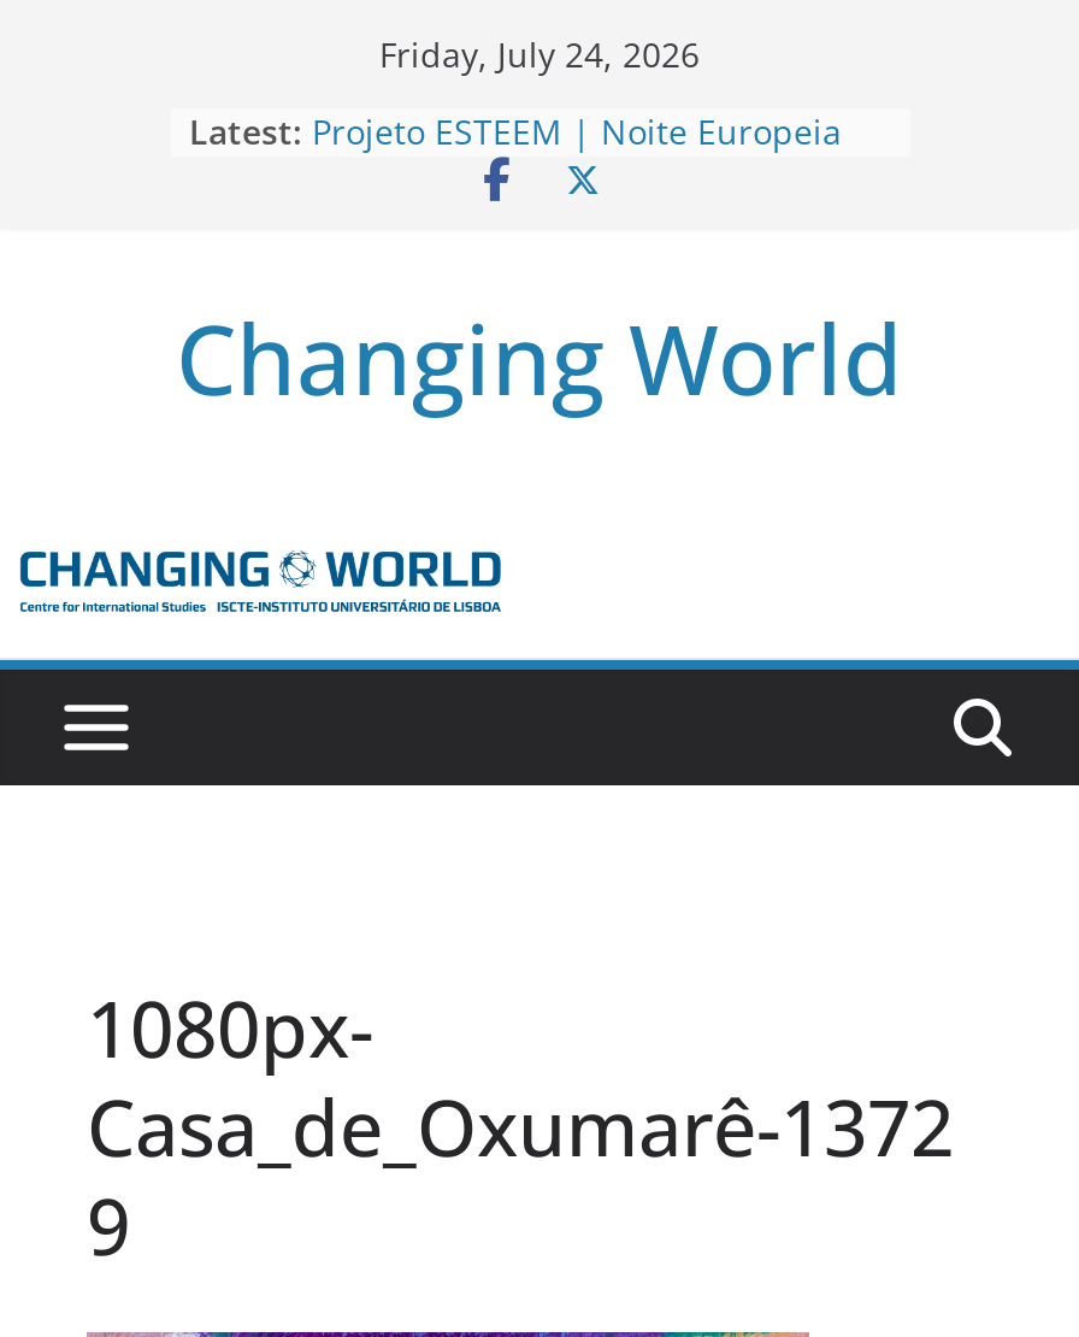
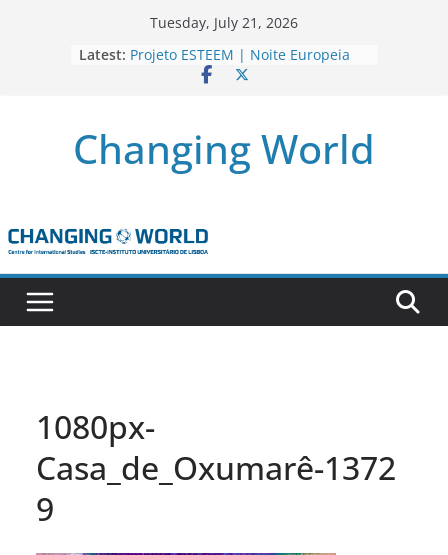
- Friday, July 24, 2026
+ Tuesday, July 21, 2026
